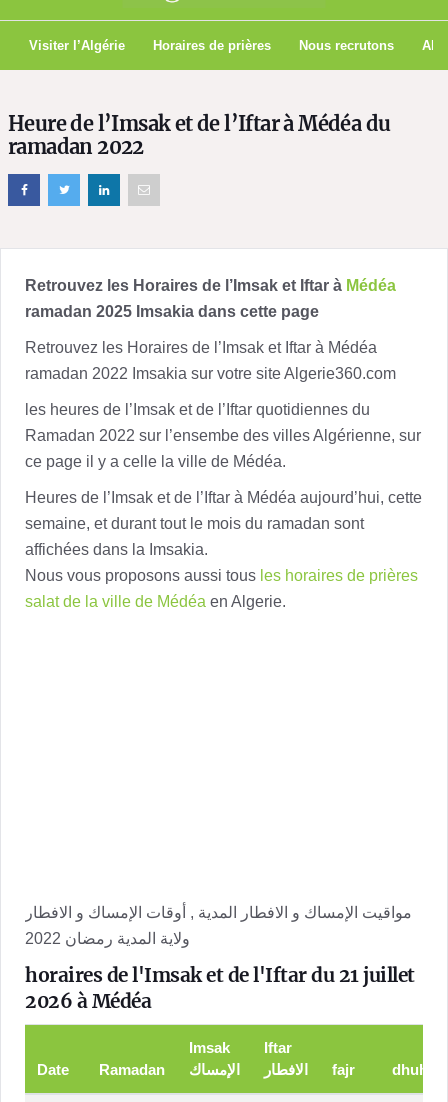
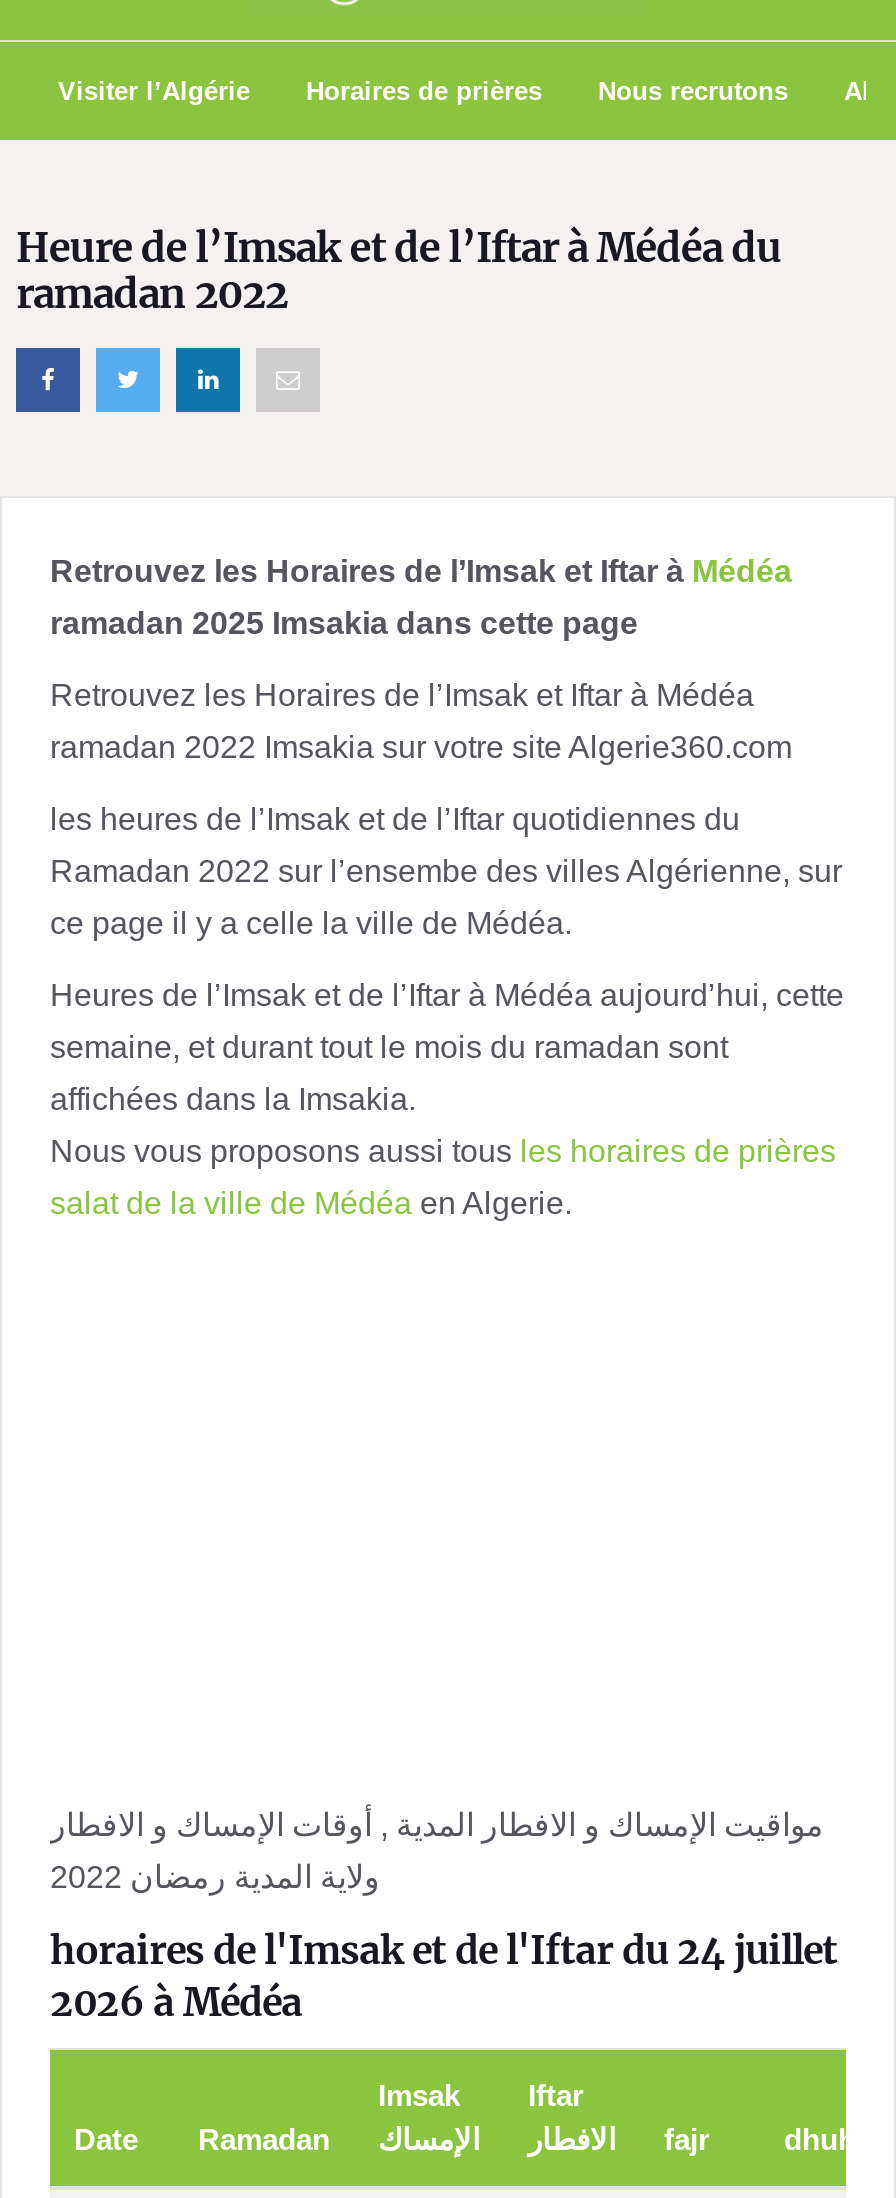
- horaires de l'Imsak et de l'Iftar du 21 juillet
+ horaires de l'Imsak et de l'Iftar du 24 juillet
